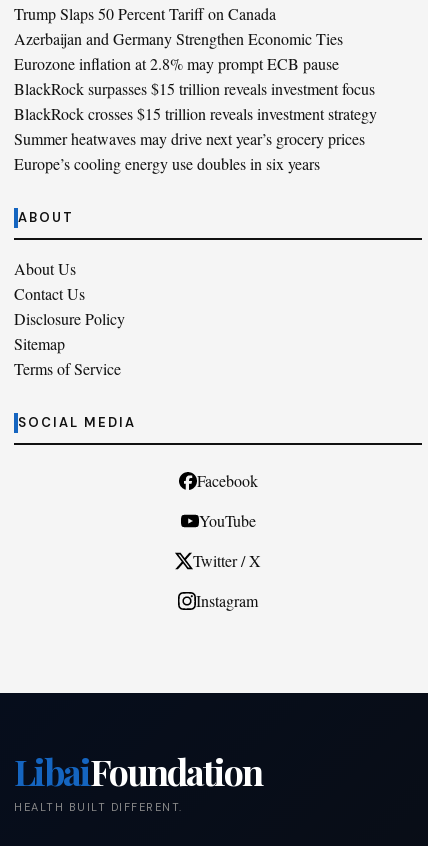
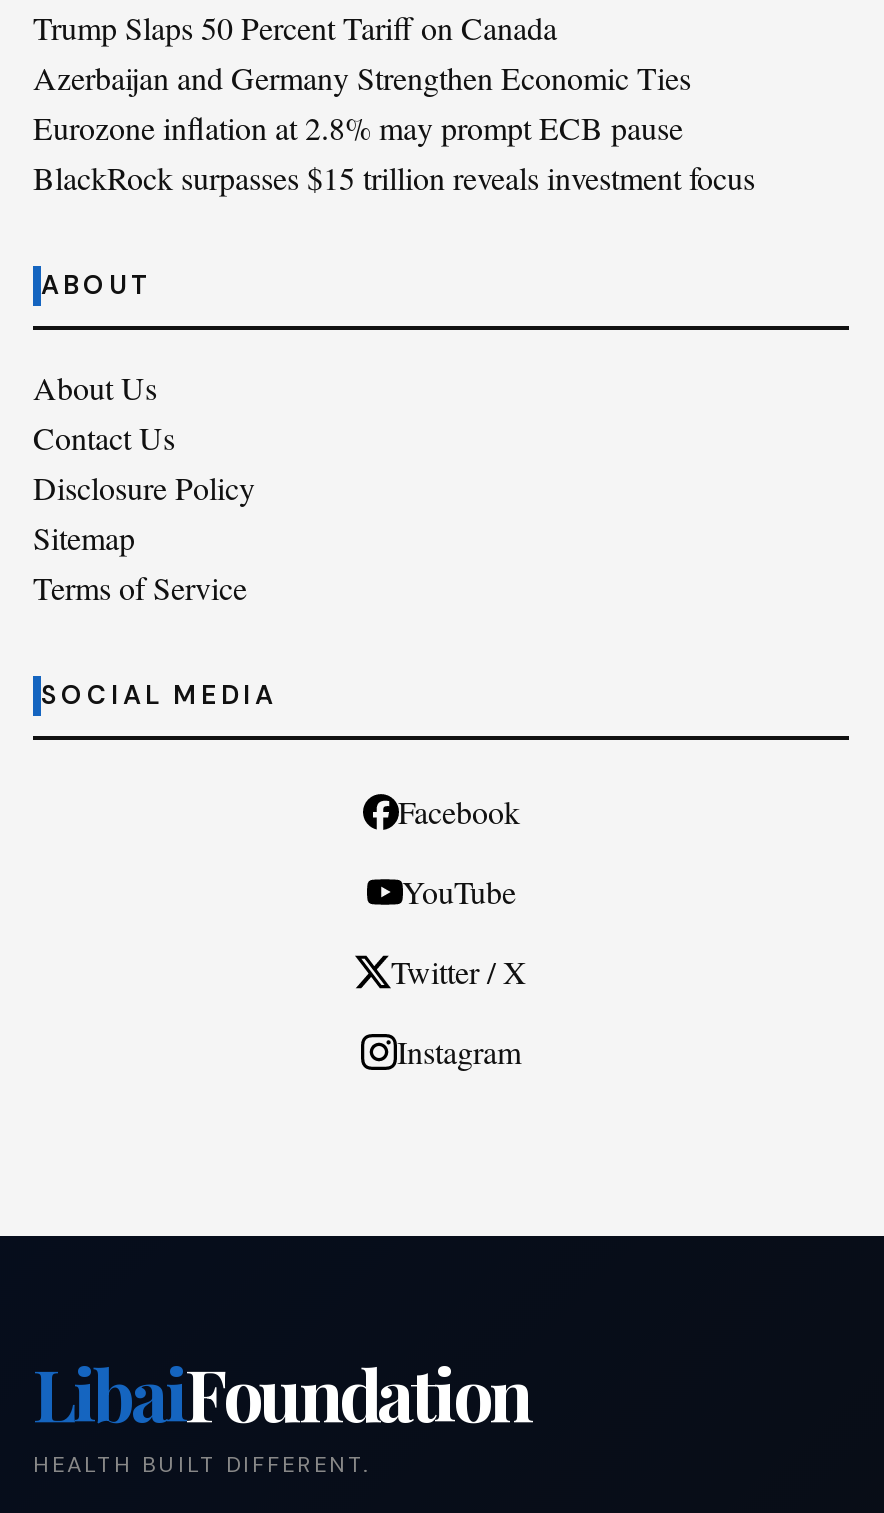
- BlackRock crosses $15 trillion reveals investment strategy
- Summer heatwaves may drive next year’s grocery prices
- Europe’s cooling energy use doubles in six years
